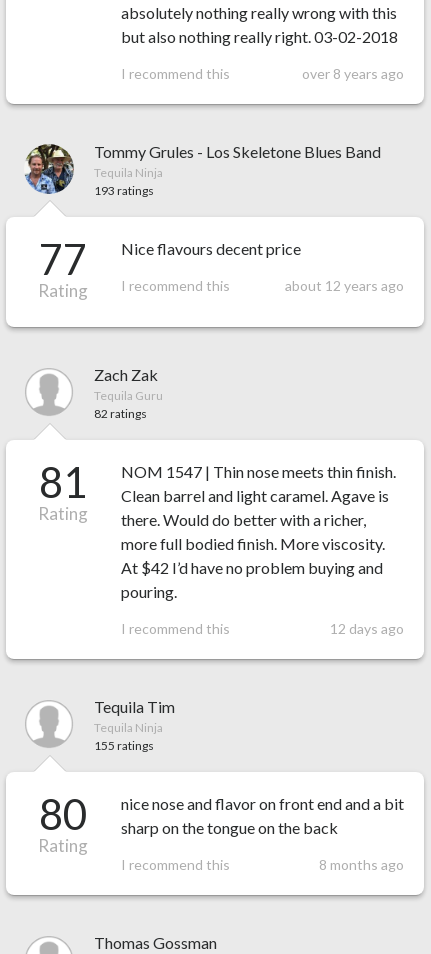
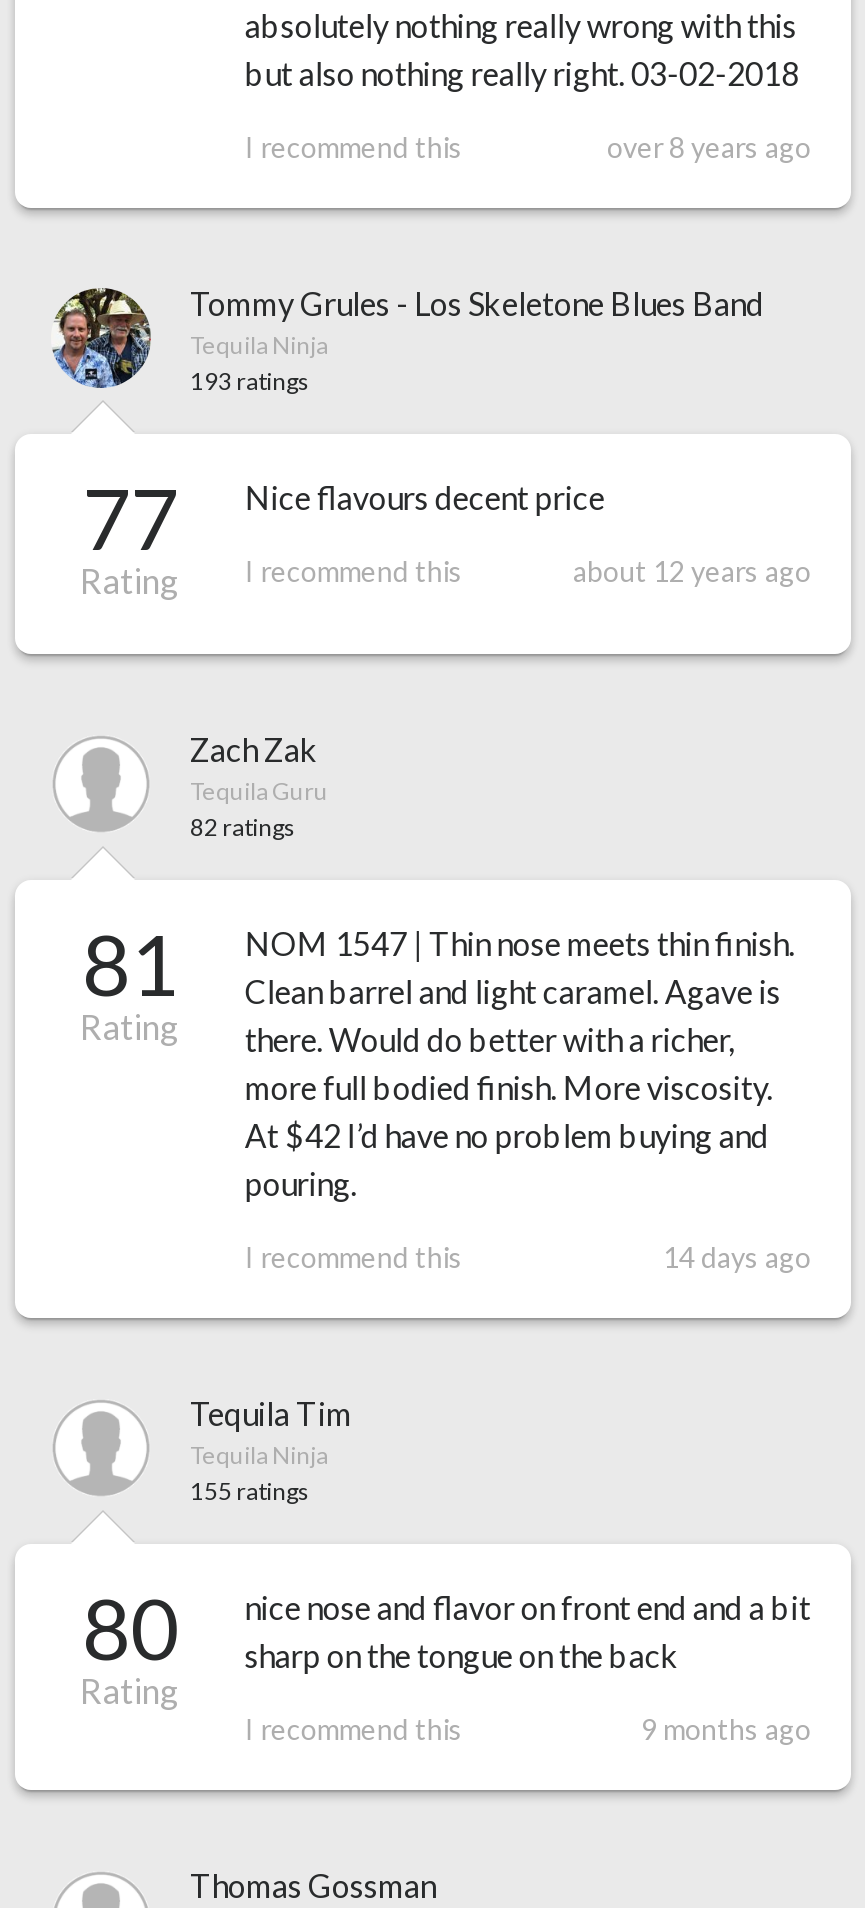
- 12 days ago
+ 14 days ago

- 8 months ago
+ 9 months ago
